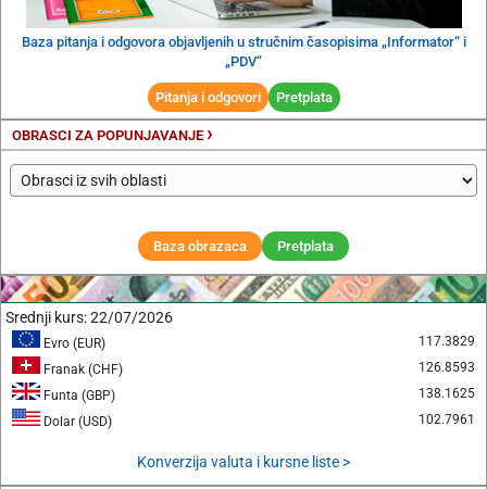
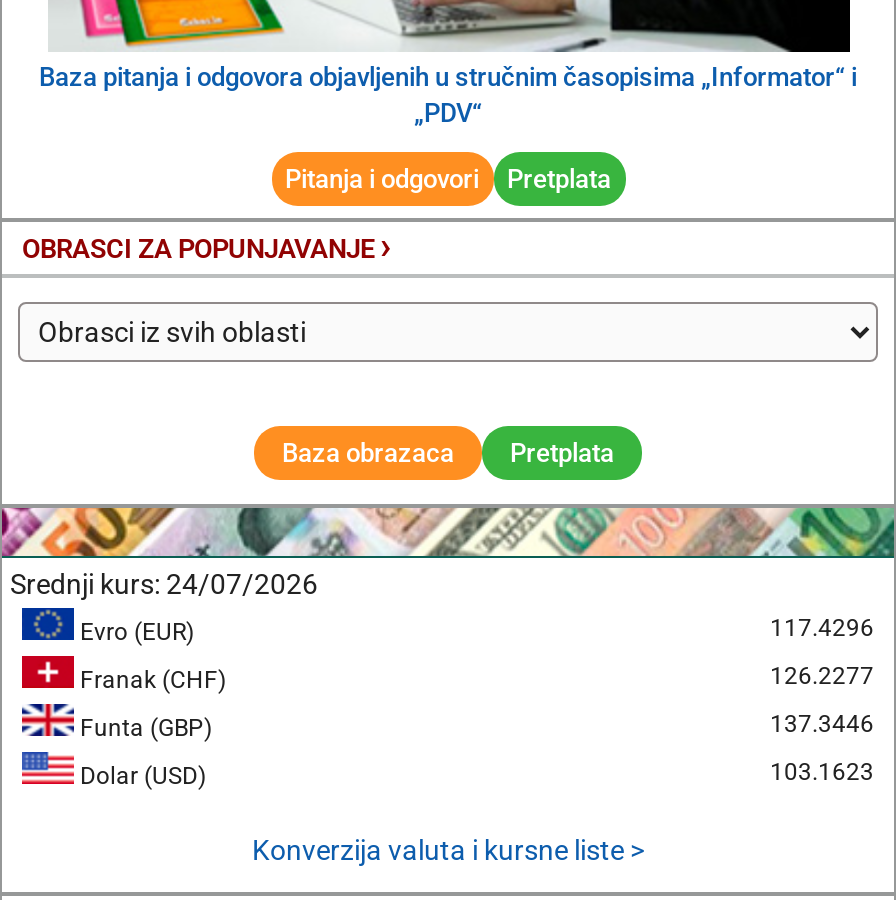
- Srednji kurs: 22/07/2026
+ Srednji kurs: 24/07/2026

- 117.3829
+ 117.4296

- 126.8593
+ 126.2277

- 138.1625
+ 137.3446

- 102.7961
+ 103.1623
